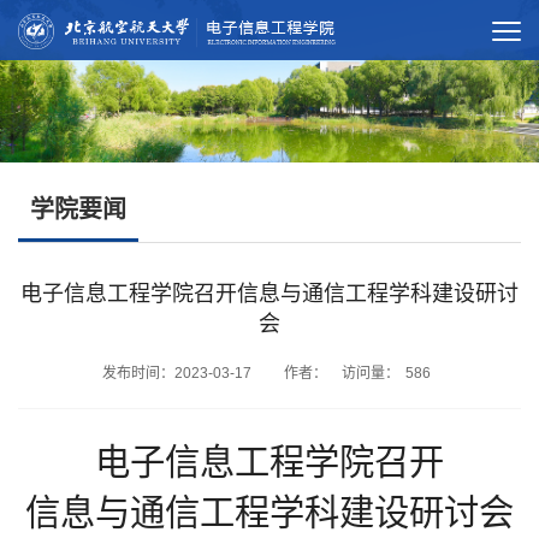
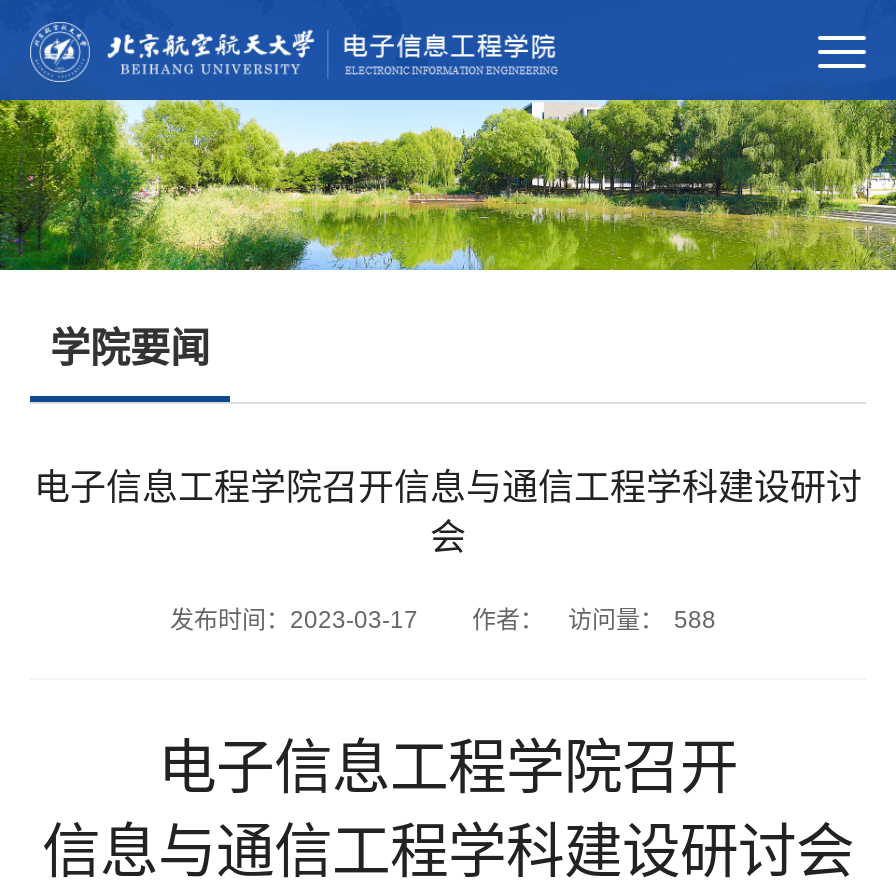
- 发布时间：2023-03-17 作者： 访问量： 586
+ 发布时间：2023-03-17 作者： 访问量： 588
